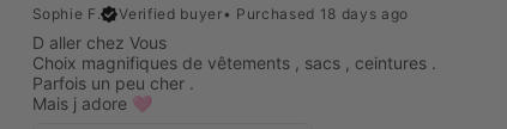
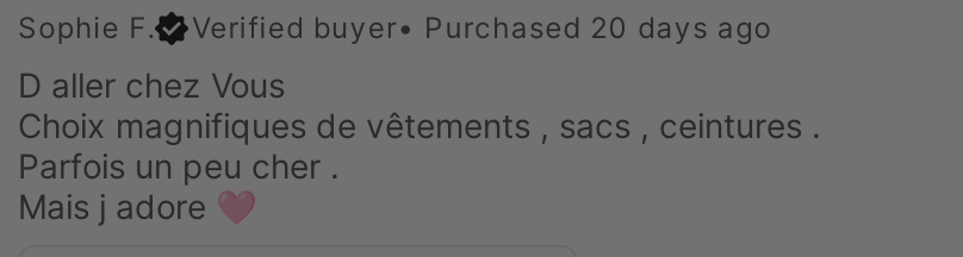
- Verified buyer• Purchased 18 days ago
+ Verified buyer• Purchased 20 days ago
